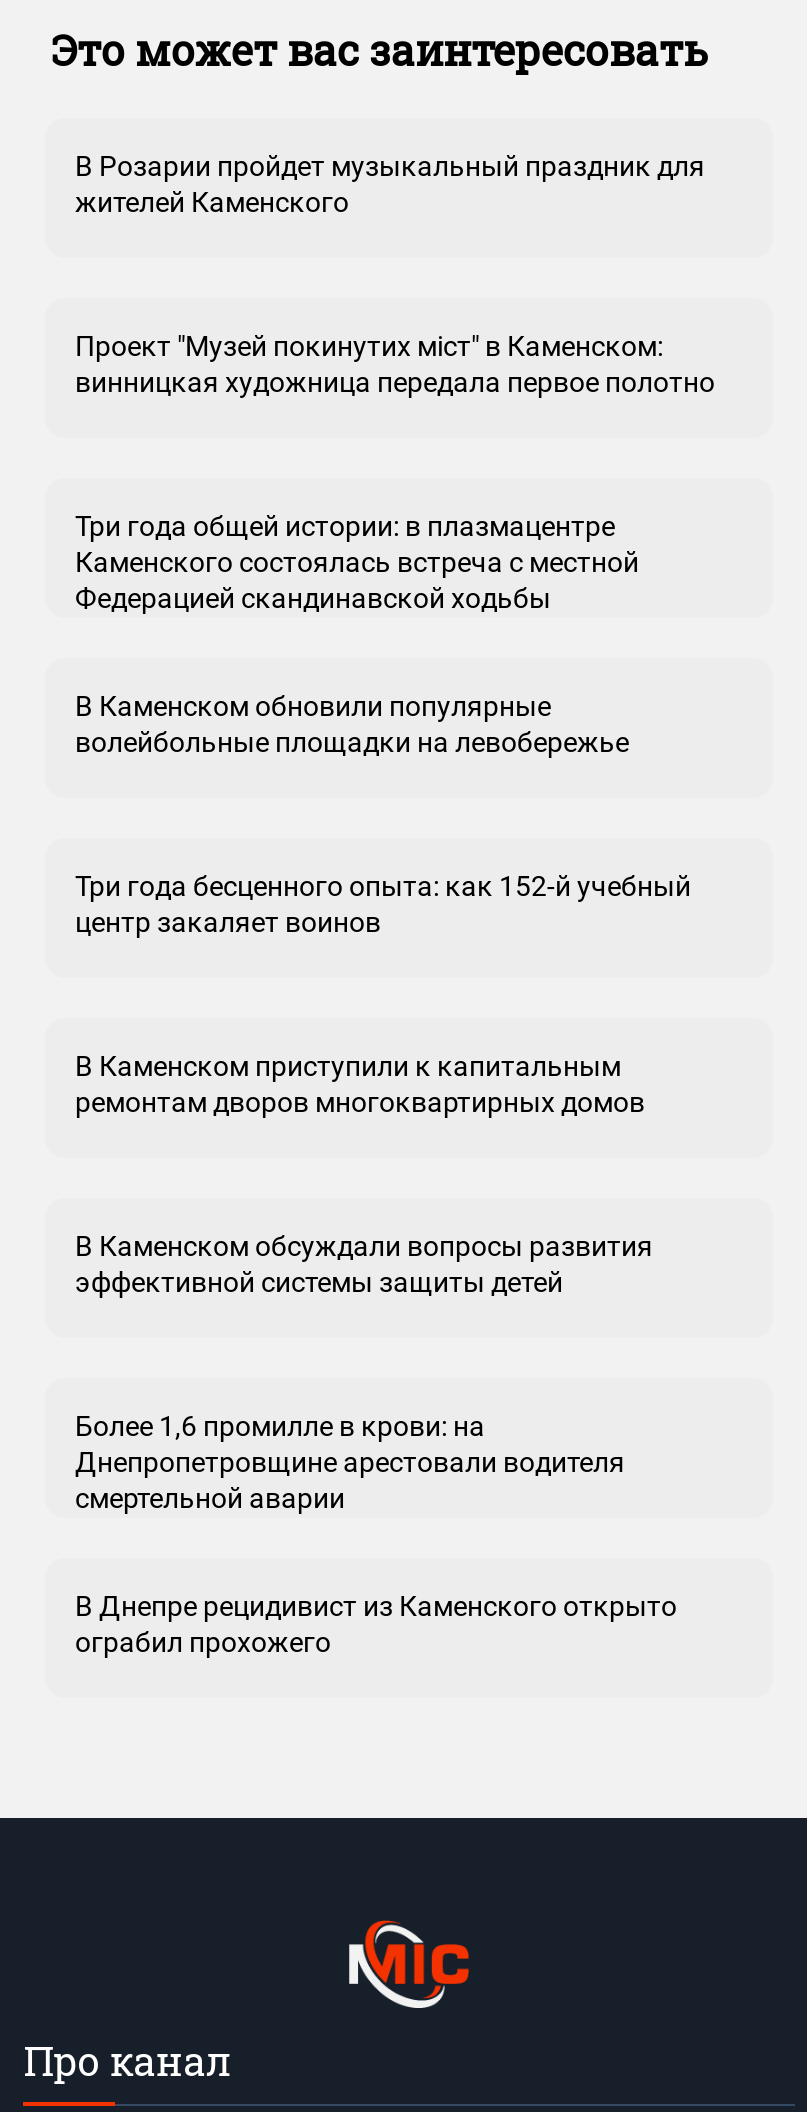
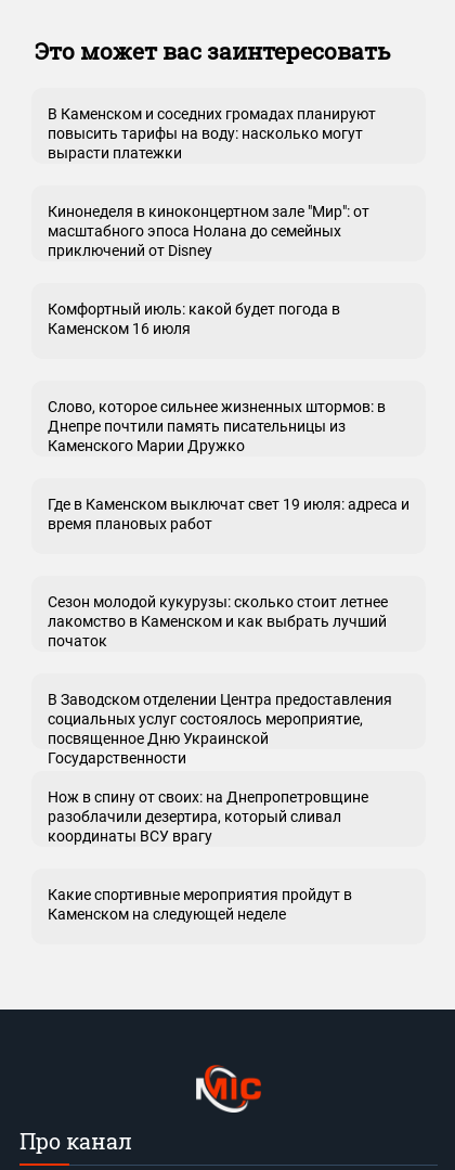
- В Розарии пройдет музыкальный праздник для
- жителей Каменского
+ В Каменском и соседних громадах планируют
+ повысить тарифы на воду: насколько могут
+ вырасти платежки

- Проект "Музей покинутих міст" в Каменском:
- винницкая художница передала первое полотно
+ Кинонеделя в киноконцертном зале "Мир": от
+ масштабного эпоса Нолана до семейных
+ приключений от Disney

- Три года общей истории: в плазмацентре
- Каменского состоялась встреча с местной
- Федерацией скандинавской ходьбы
+ Комфортный июль: какой будет погода в
+ Каменском 16 июля

- В Каменском обновили популярные
- волейбольные площадки на левобережье
+ Слово, которое сильнее жизненных штормов: в
+ Днепре почтили память писательницы из
+ Каменского Марии Дружко

- Три года бесценного опыта: как 152-й учебный
- центр закаляет воинов
+ Где в Каменском выключат свет 19 июля: адреса и
+ время плановых работ

- В Каменском приступили к капитальным
- ремонтам дворов многоквартирных домов
+ Сезон молодой кукурузы: сколько стоит летнее
+ лакомство в Каменском и как выбрать лучший
+ початок

- В Каменском обсуждали вопросы развития
- эффективной системы защиты детей
+ В Заводском отделении Центра предоставления
+ социальных услуг состоялось мероприятие,
+ посвященное Дню Украинской
+ Государственности

- Более 1,6 промилле в крови: на
- Днепропетровщине арестовали водителя
- смертельной аварии
+ Нож в спину от своих: на Днепропетровщине
+ разоблачили дезертира, который сливал
+ координаты ВСУ врагу

- В Днепре рецидивист из Каменского открыто
- ограбил прохожего
+ Какие спортивные мероприятия пройдут в
+ Каменском на следующей неделе
